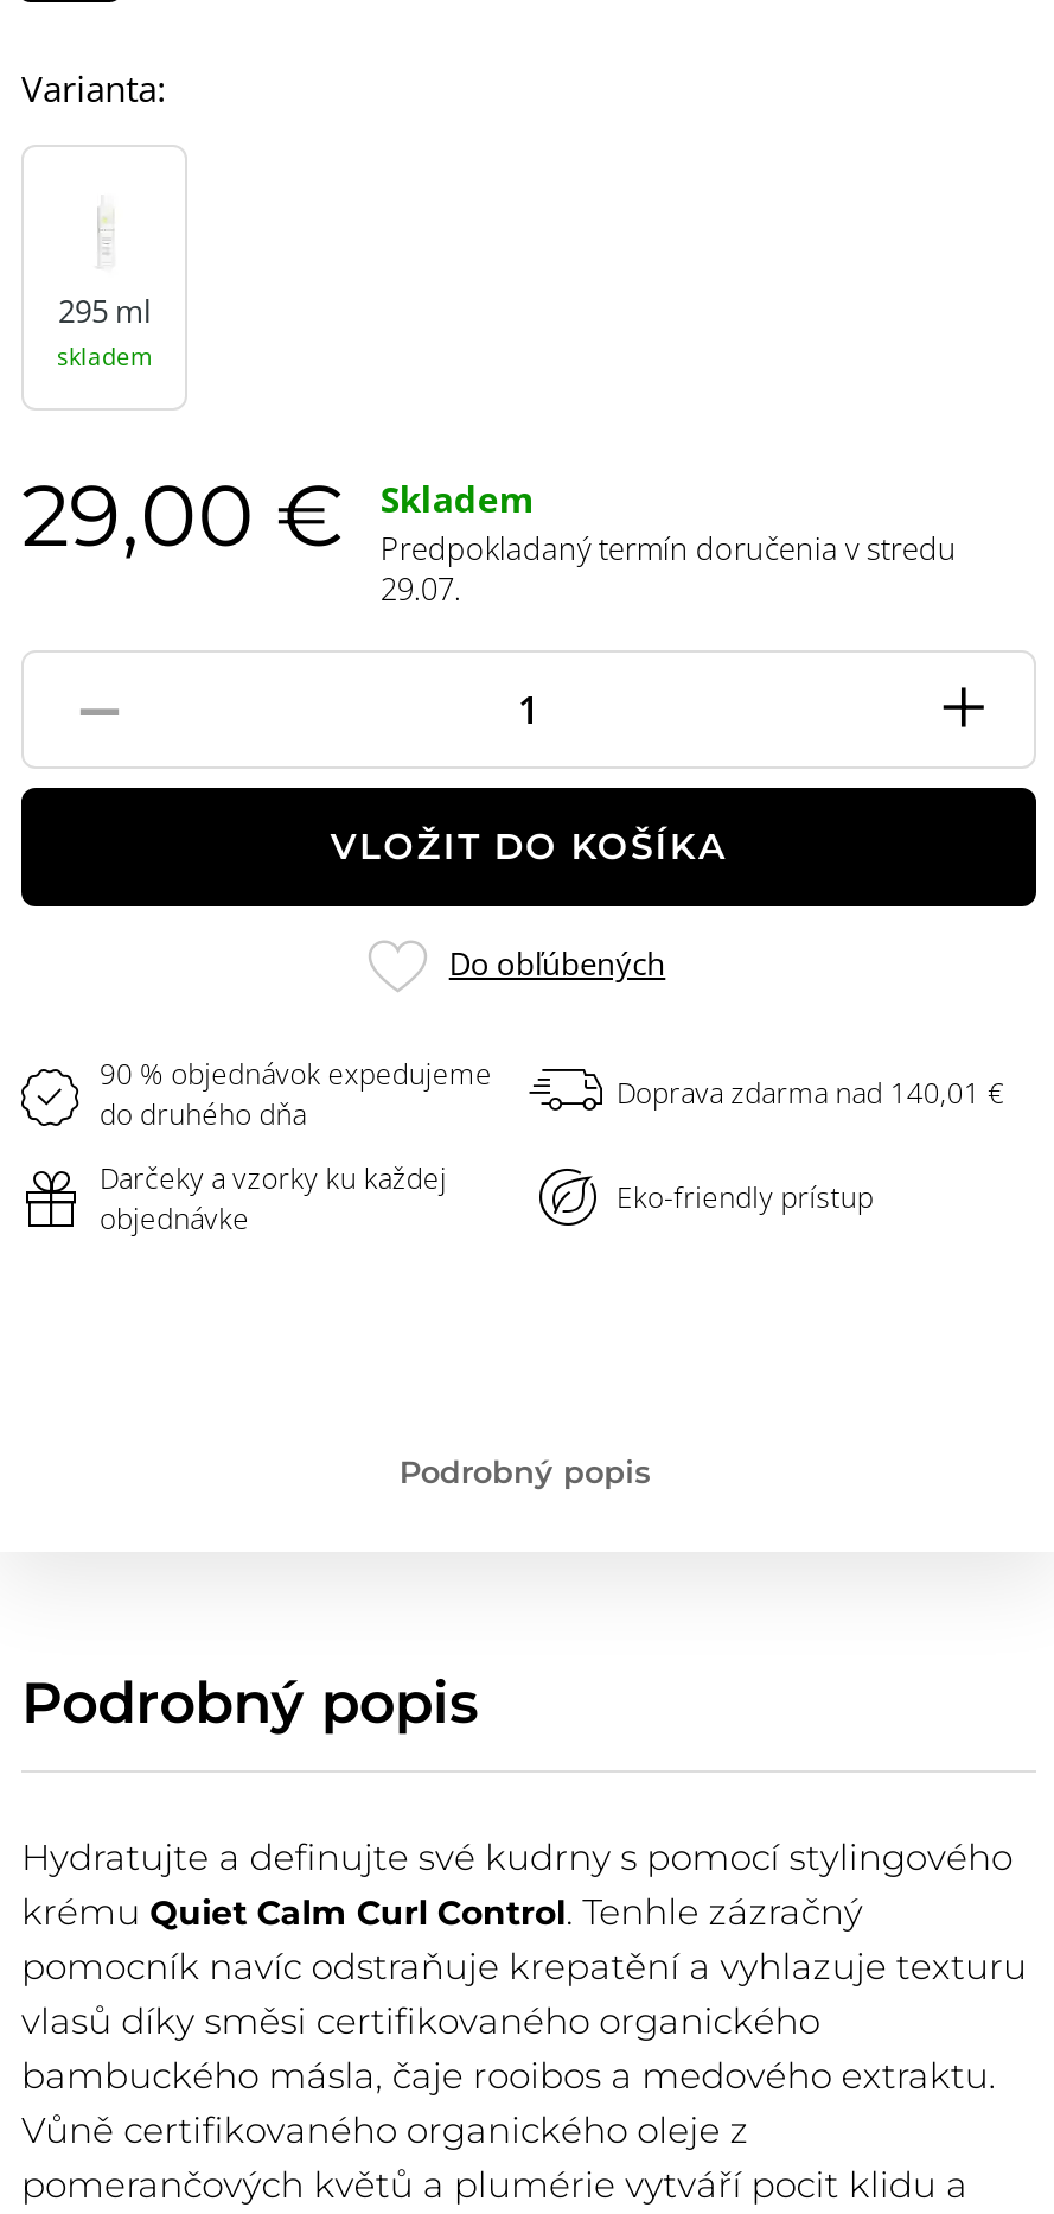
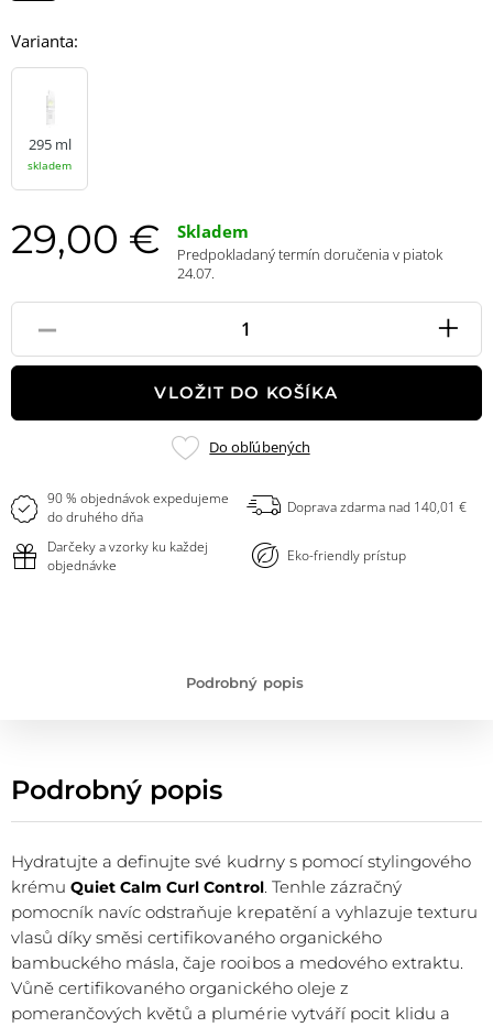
- Predpokladaný termín doručenia v stredu
+ Predpokladaný termín doručenia v piatok

- 29.07.
+ 24.07.
